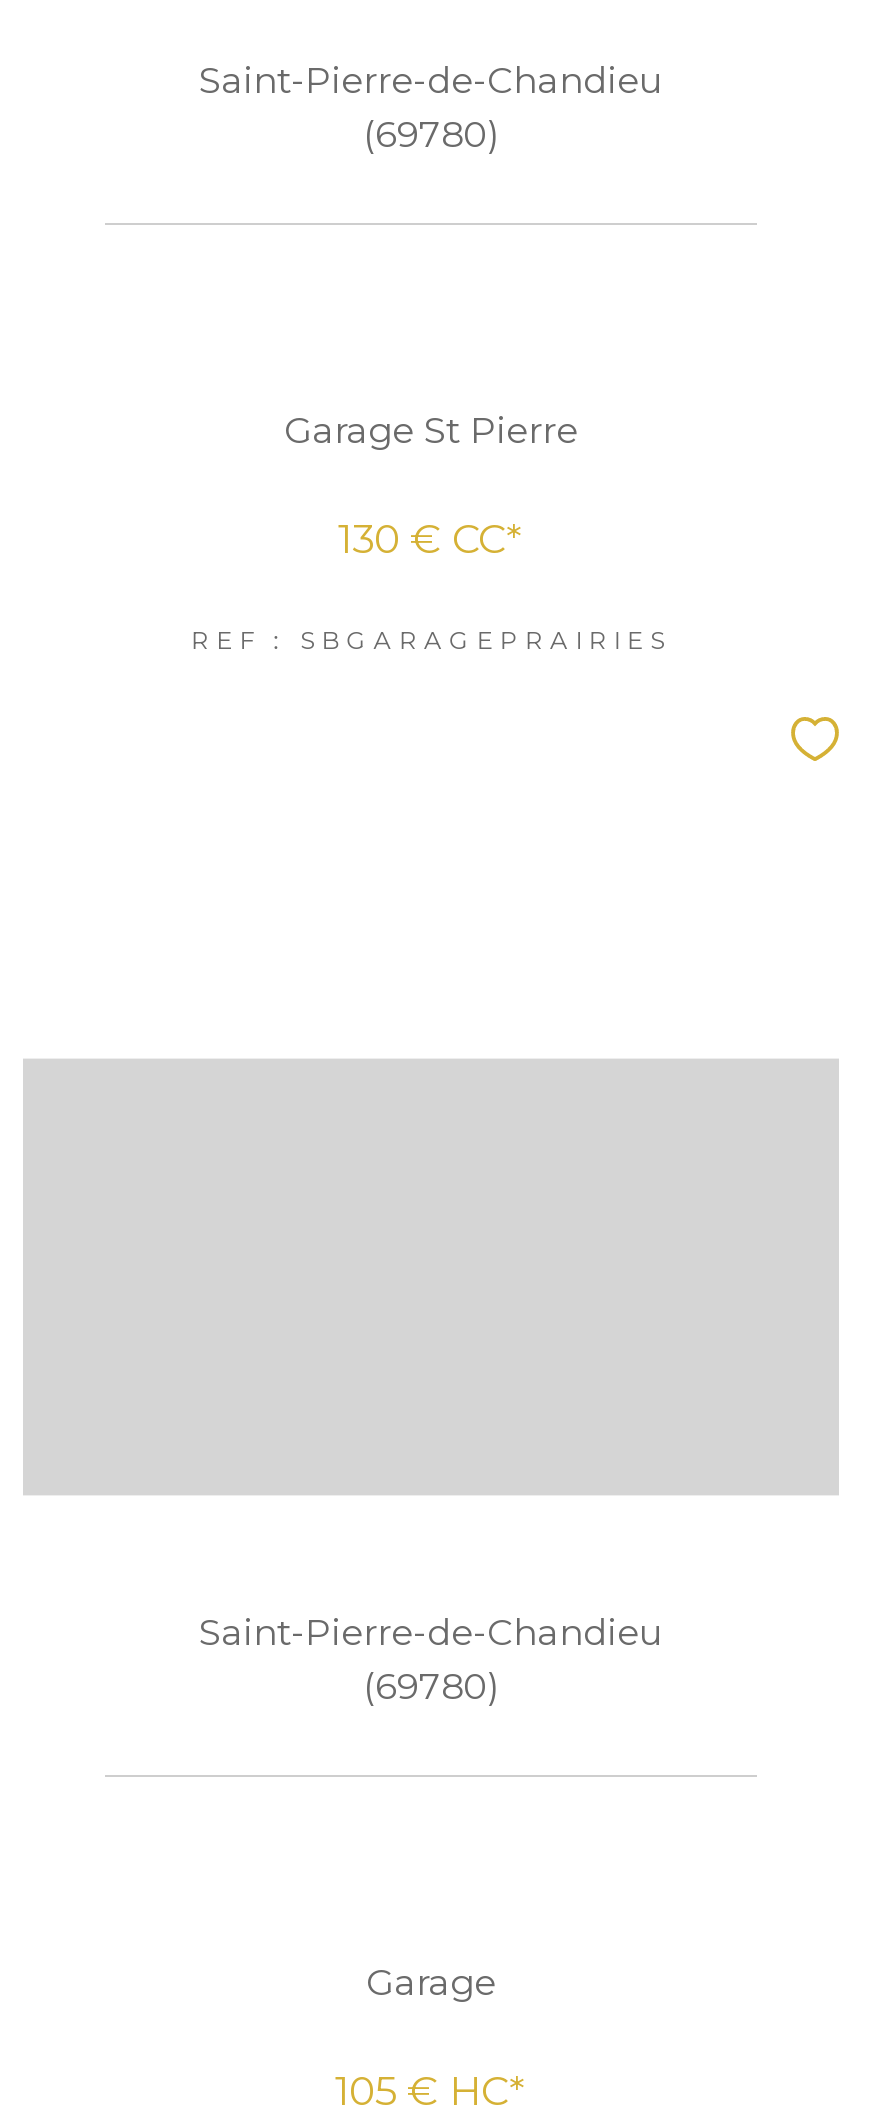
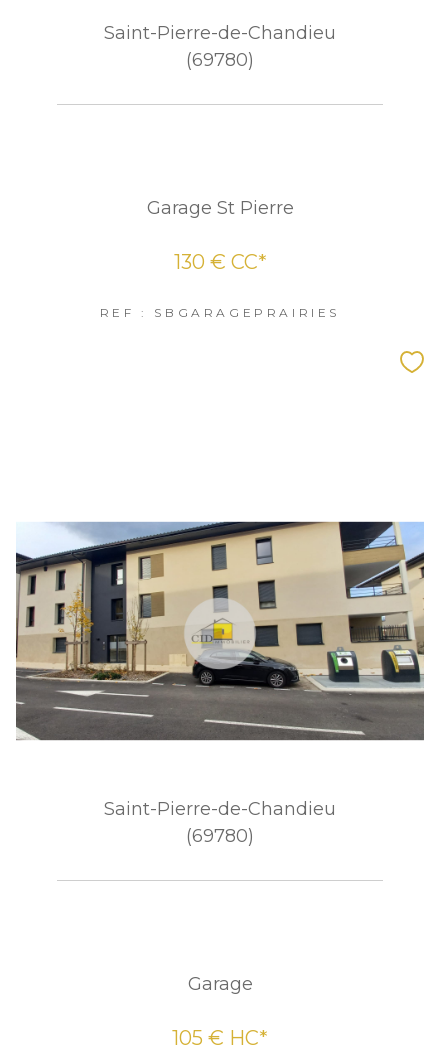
+ [image]
